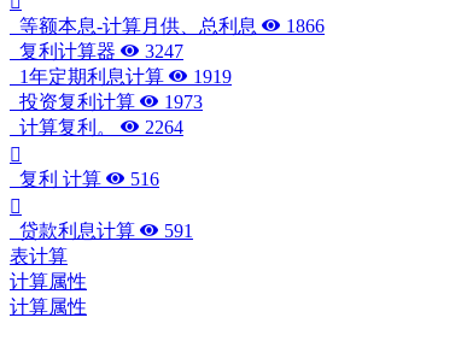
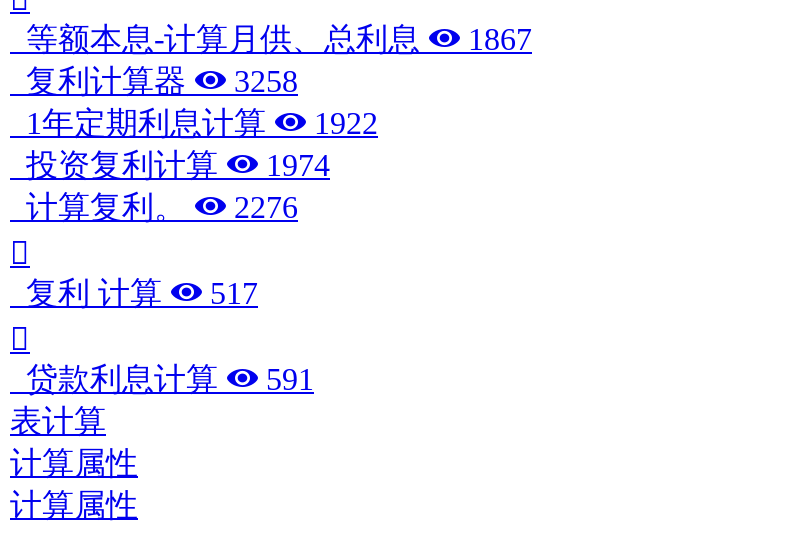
- 等额本息-计算月供、总利息 1866
+ 等额本息-计算月供、总利息 1867

- 复利计算器 3247
+ 复利计算器 3258

- 1年定期利息计算 1919
+ 1年定期利息计算 1922

- 1973
+ 1974

- 计算复利。 2264
+ 计算复利。 2276

- 复利 计算 516
+ 复利 计算 517
